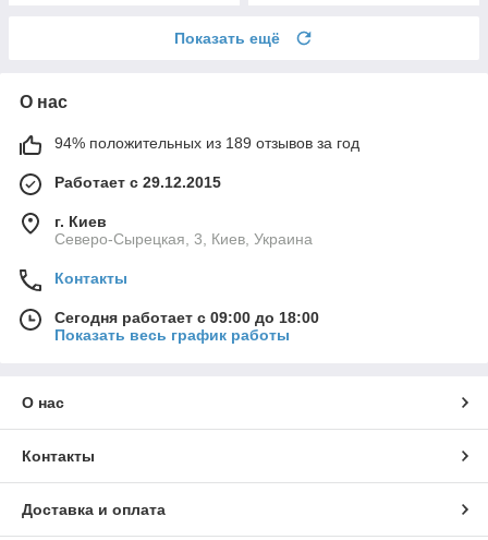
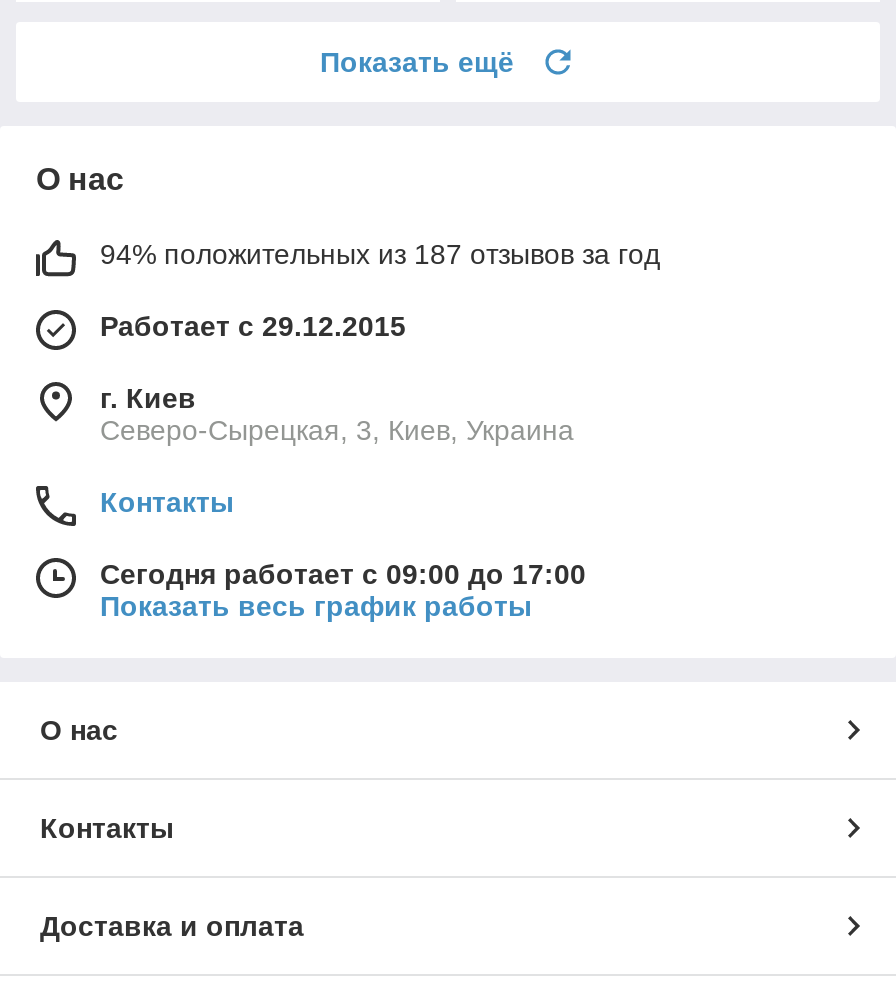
- 94% положительных из 189 отзывов за год
+ 94% положительных из 187 отзывов за год

- Сегодня работает с 09:00 до 18:00
+ Сегодня работает с 09:00 до 17:00
